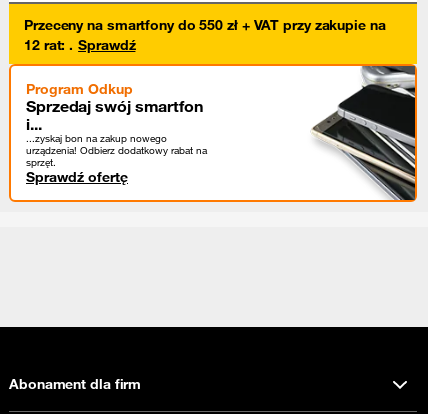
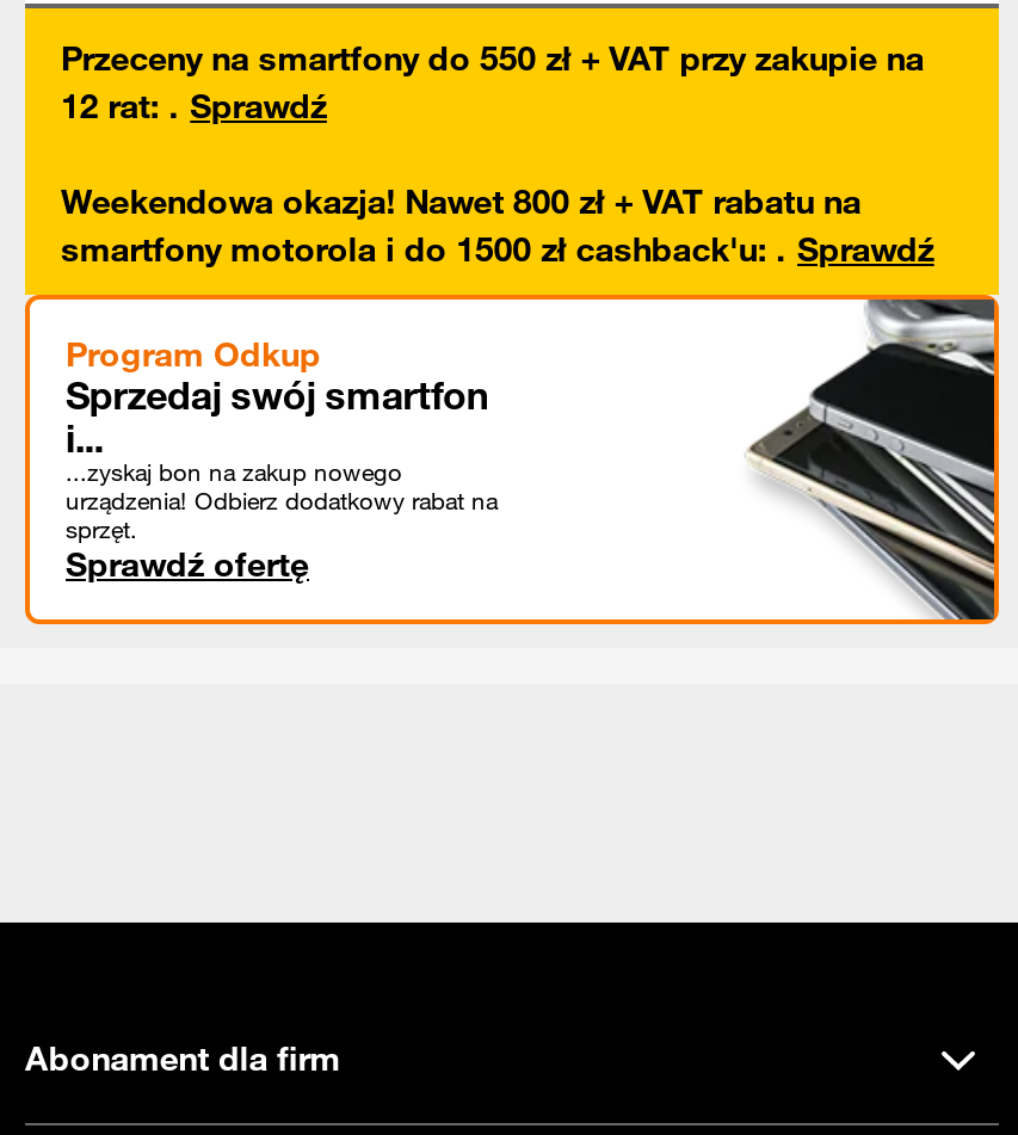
+ Weekendowa okazja! Nawet 800 zł + VAT rabatu na
+ smartfony motorola i do 1500 zł cashback'u:. Sprawdź
